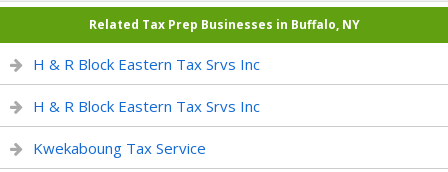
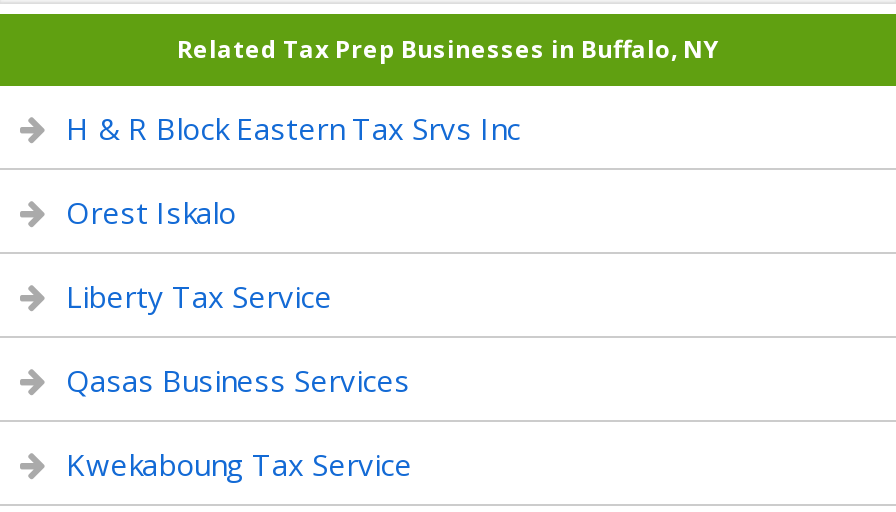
- H & R Block Eastern Tax Srvs Inc
+ Orest Iskalo
+ Liberty Tax Service
+ Qasas Business Services
